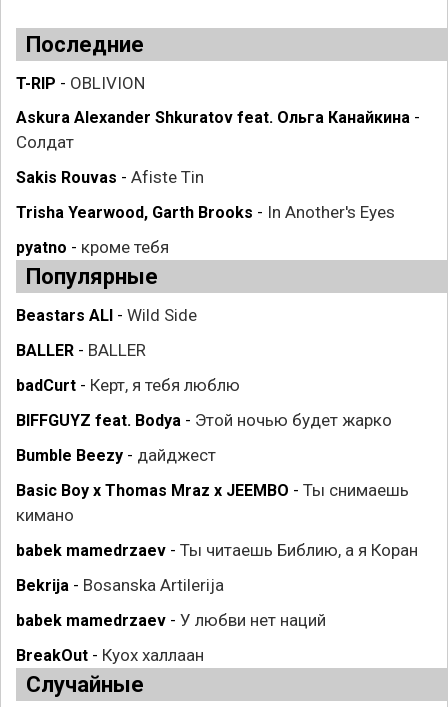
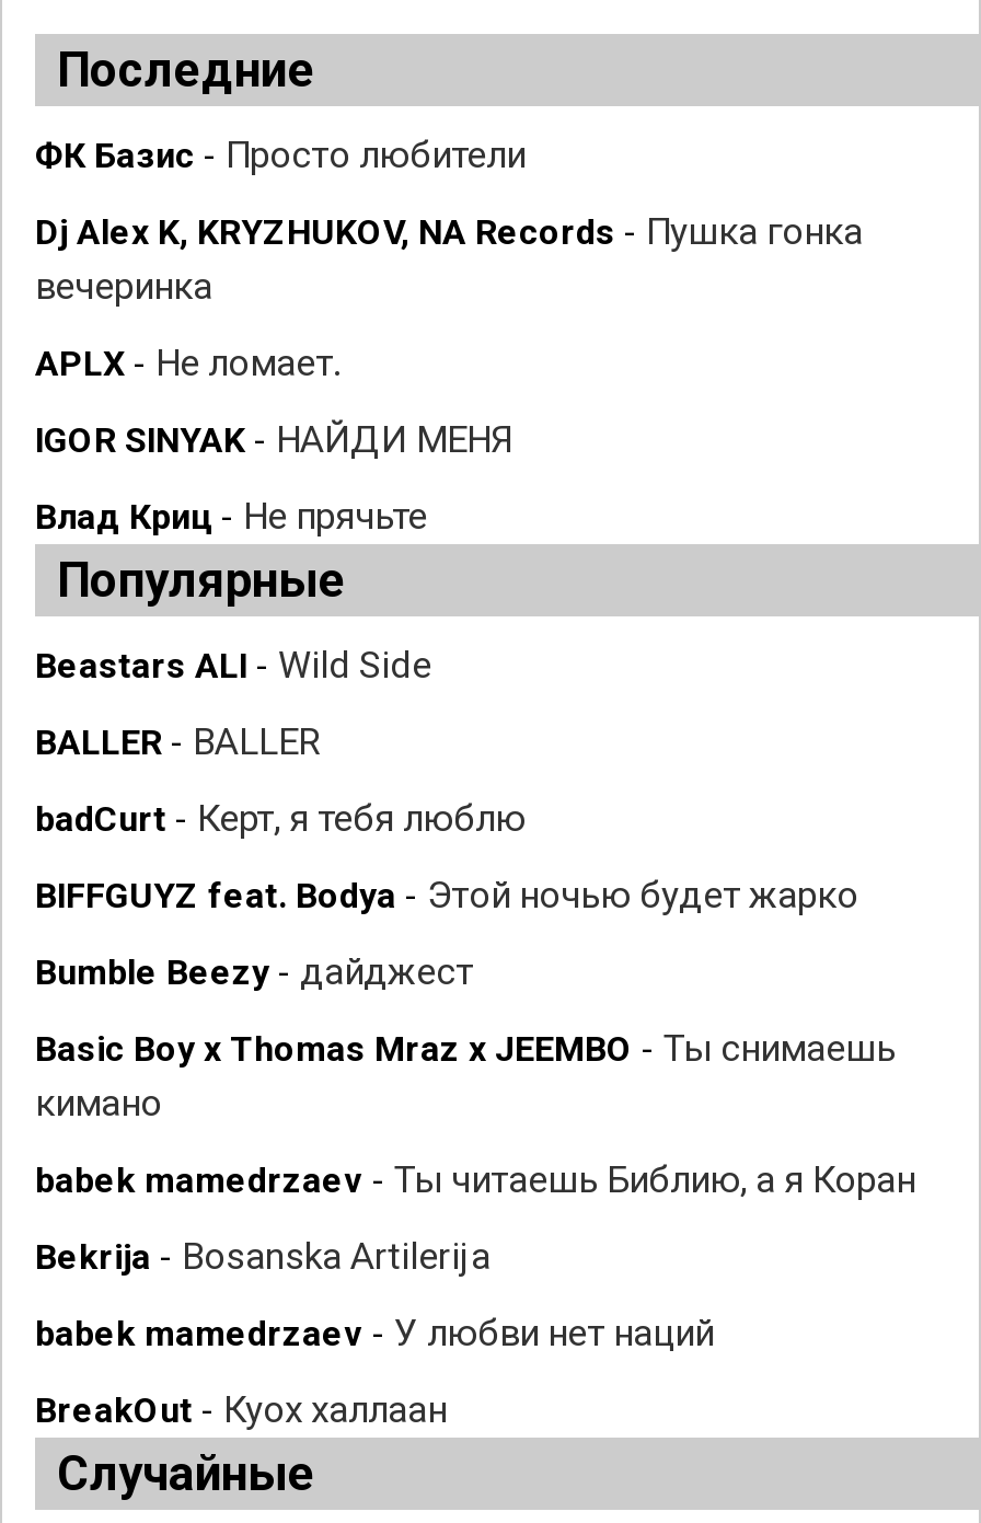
- T-RIP - OBLIVION
+ ФК Базис - Просто любители

- Askura Alexander Shkuratov feat. Ольга Канайкина -
- Солдат
+ Dj Alex K, KRYZHUKOV, NA Records - Пушка гонка
+ вечеринка

- Sakis Rouvas - Afiste Tin
+ APLX - Не ломает.

- Trisha Yearwood, Garth Brooks - In Another's Eyes
+ IGOR SINYAK - НАЙДИ МЕНЯ

- pyatno - кроме тебя
+ Влад Криц - Не прячьте
